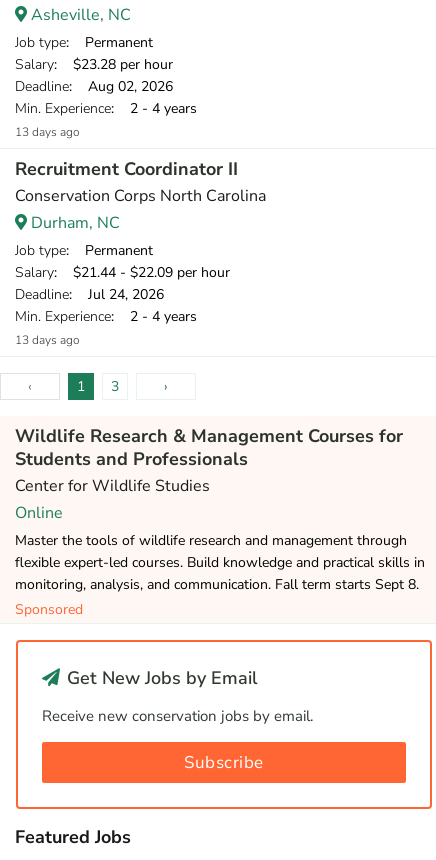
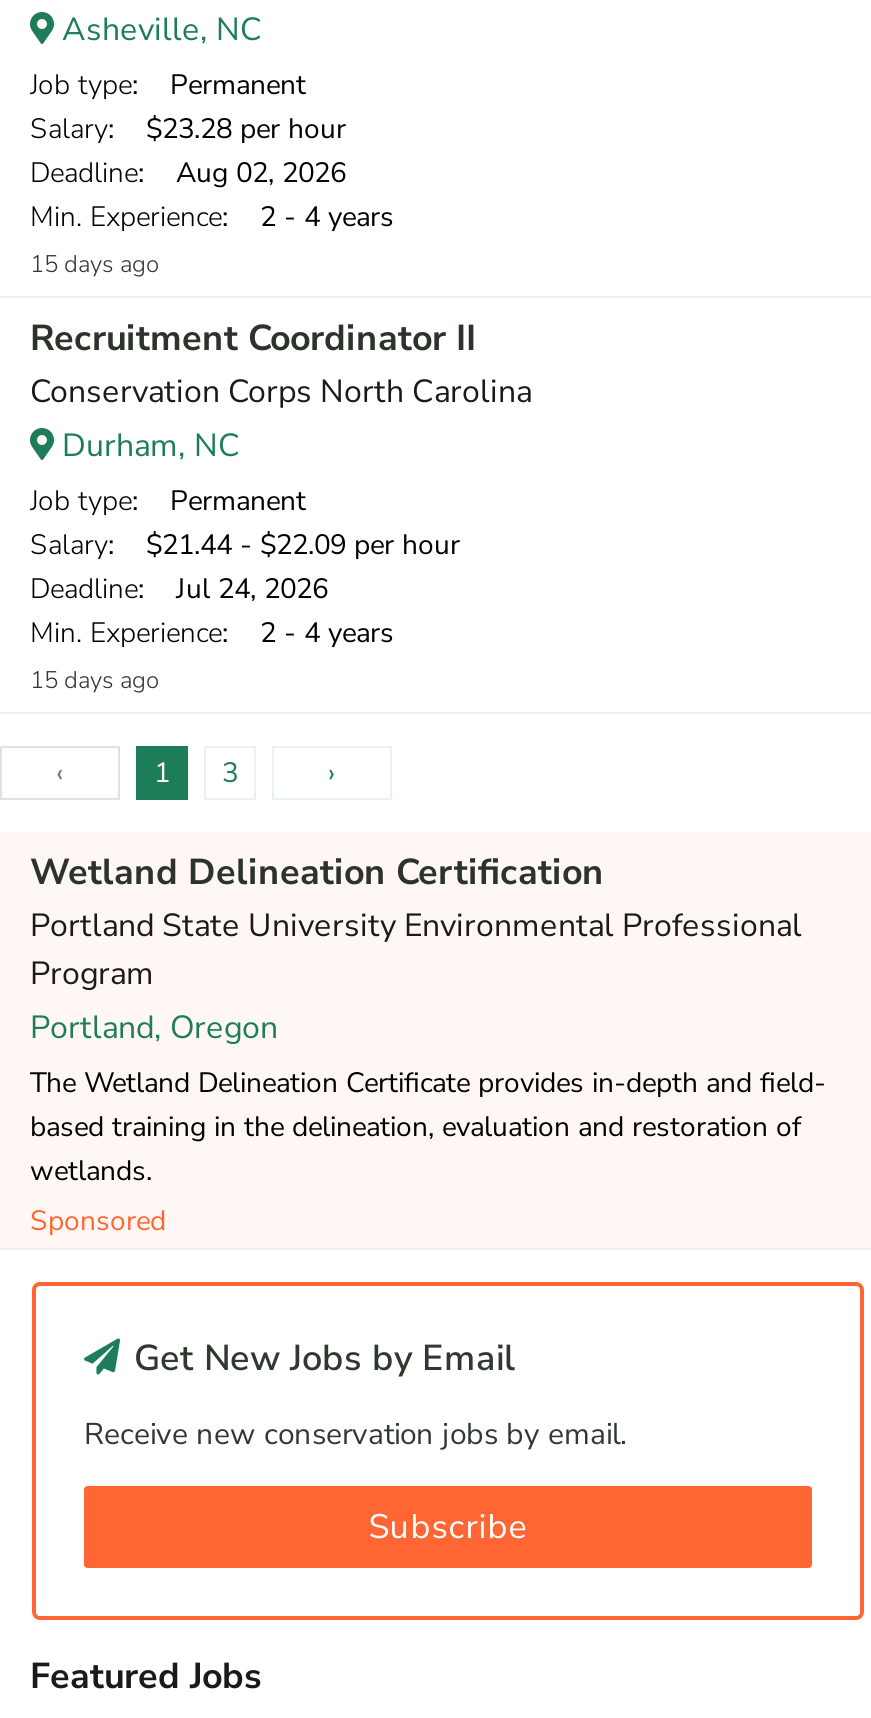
- 13 days ago
+ 15 days ago

- 13 days ago
+ 15 days ago

- Wildlife Research & Management Courses for
- Students and Professionals
- Center for Wildlife Studies
- Online
- Master the tools of wildlife research and management through
- flexible expert-led courses. Build knowledge and practical skills in
- monitoring, analysis, and communication. Fall term starts Sept 8.
+ Wetland Delineation Certification
+ Portland State University Environmental Professional
+ Program
+ Portland, Oregon
+ The Wetland Delineation Certificate provides in-depth and field-
+ based training in the delineation, evaluation and restoration of
+ wetlands.
